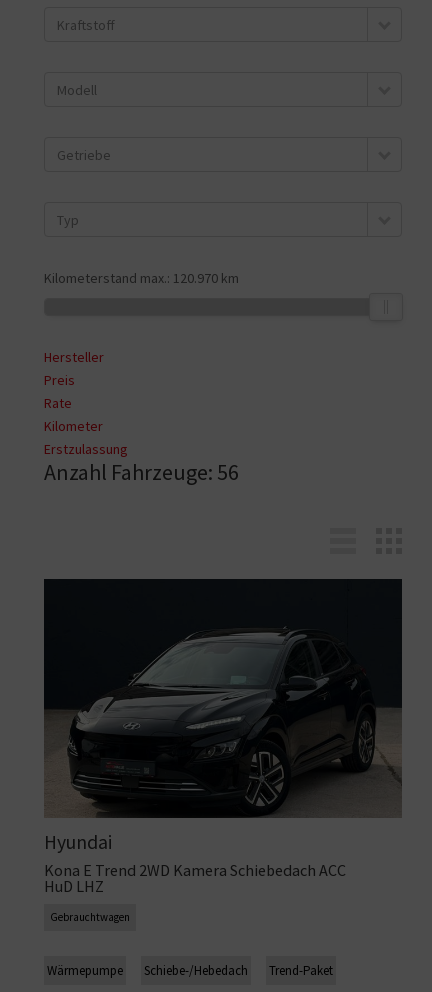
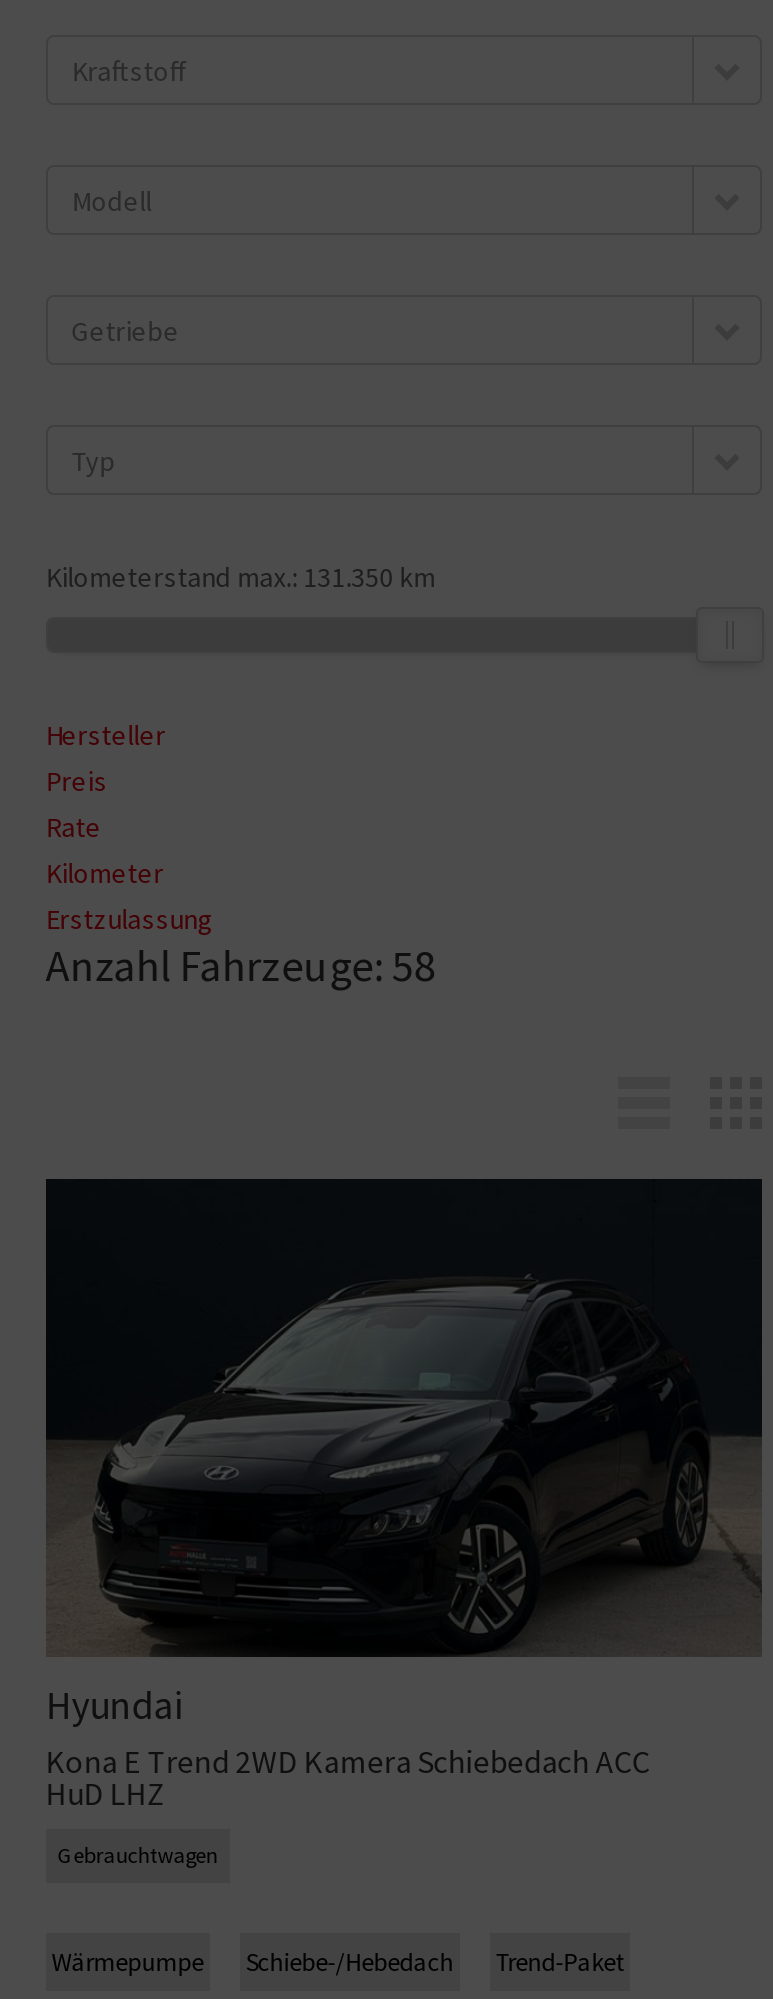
- Kilometerstand max.: 120.970 km
+ Kilometerstand max.: 131.350 km

- Anzahl Fahrzeuge: 56
+ Anzahl Fahrzeuge: 58
